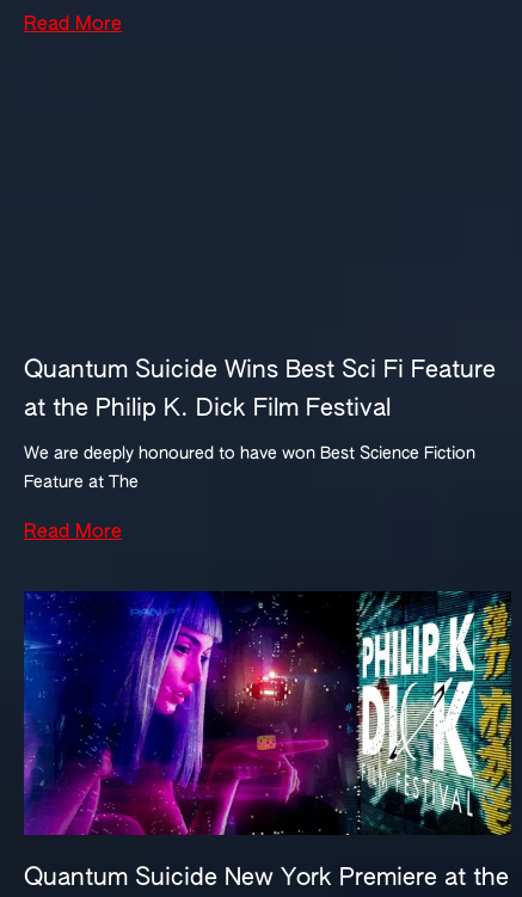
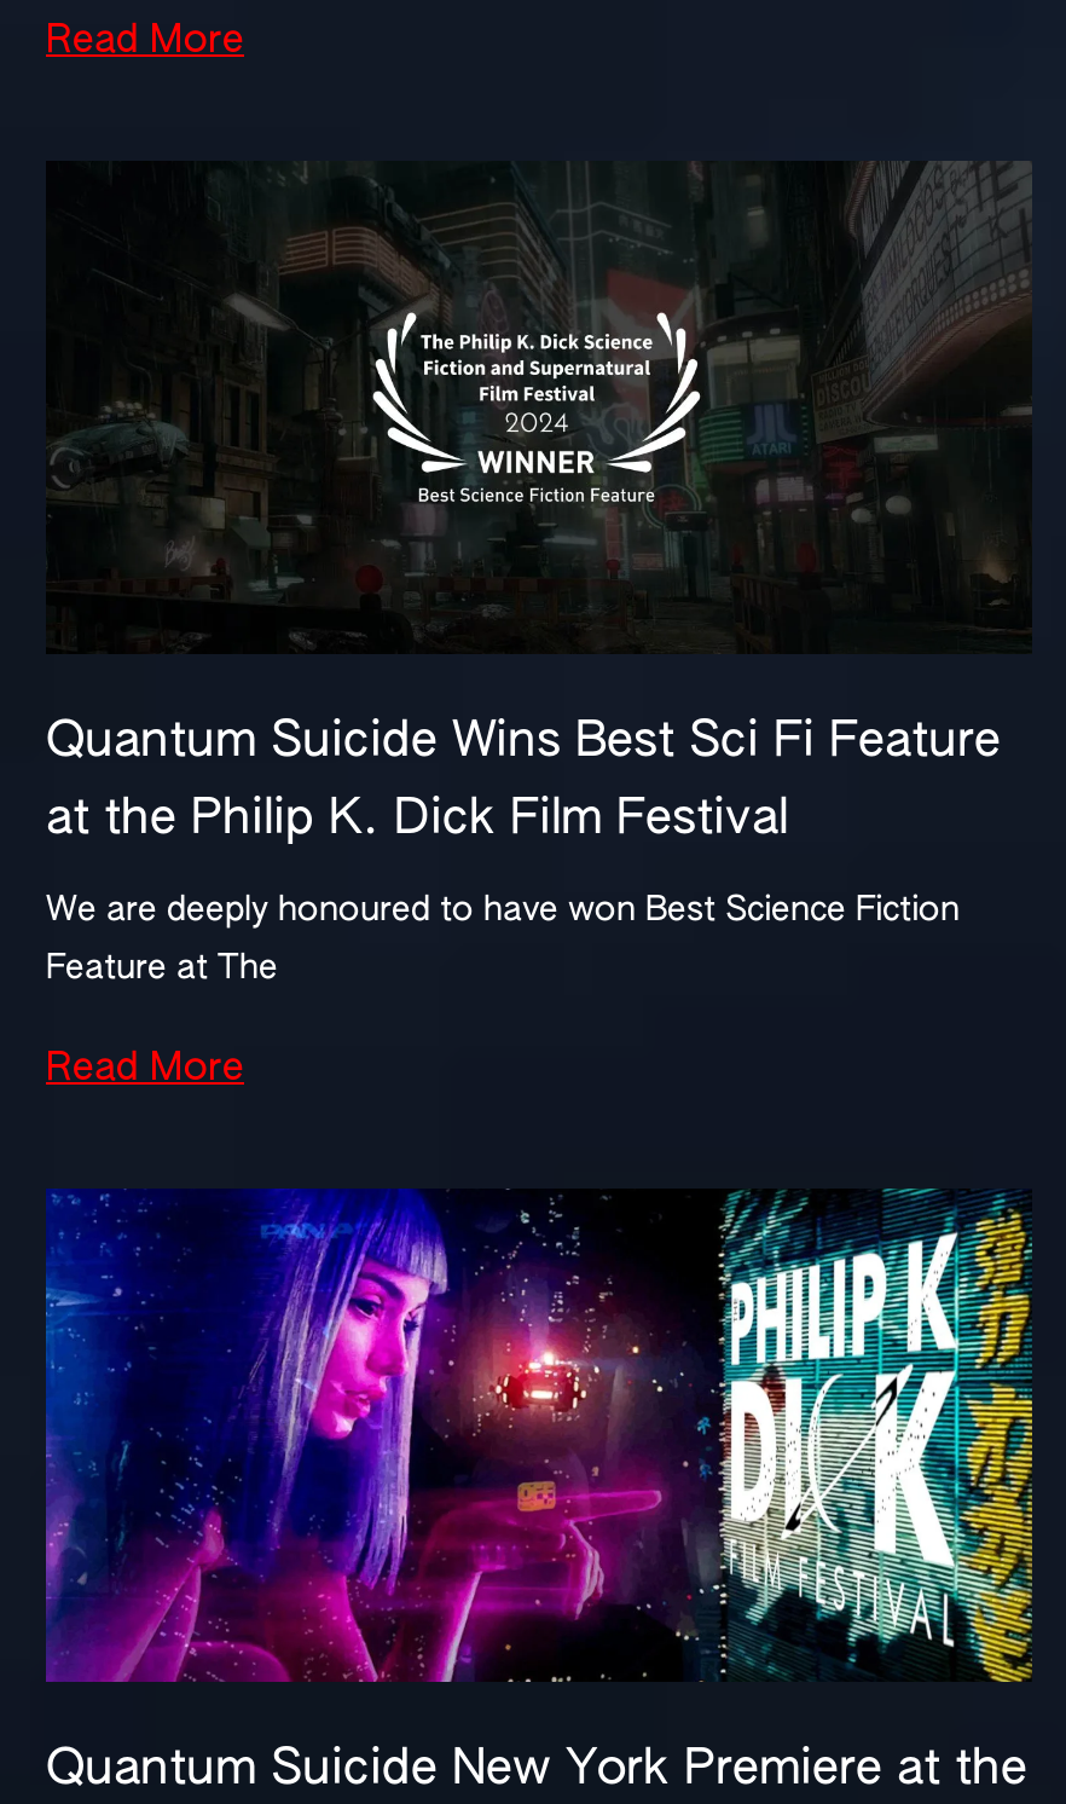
+ [image]
